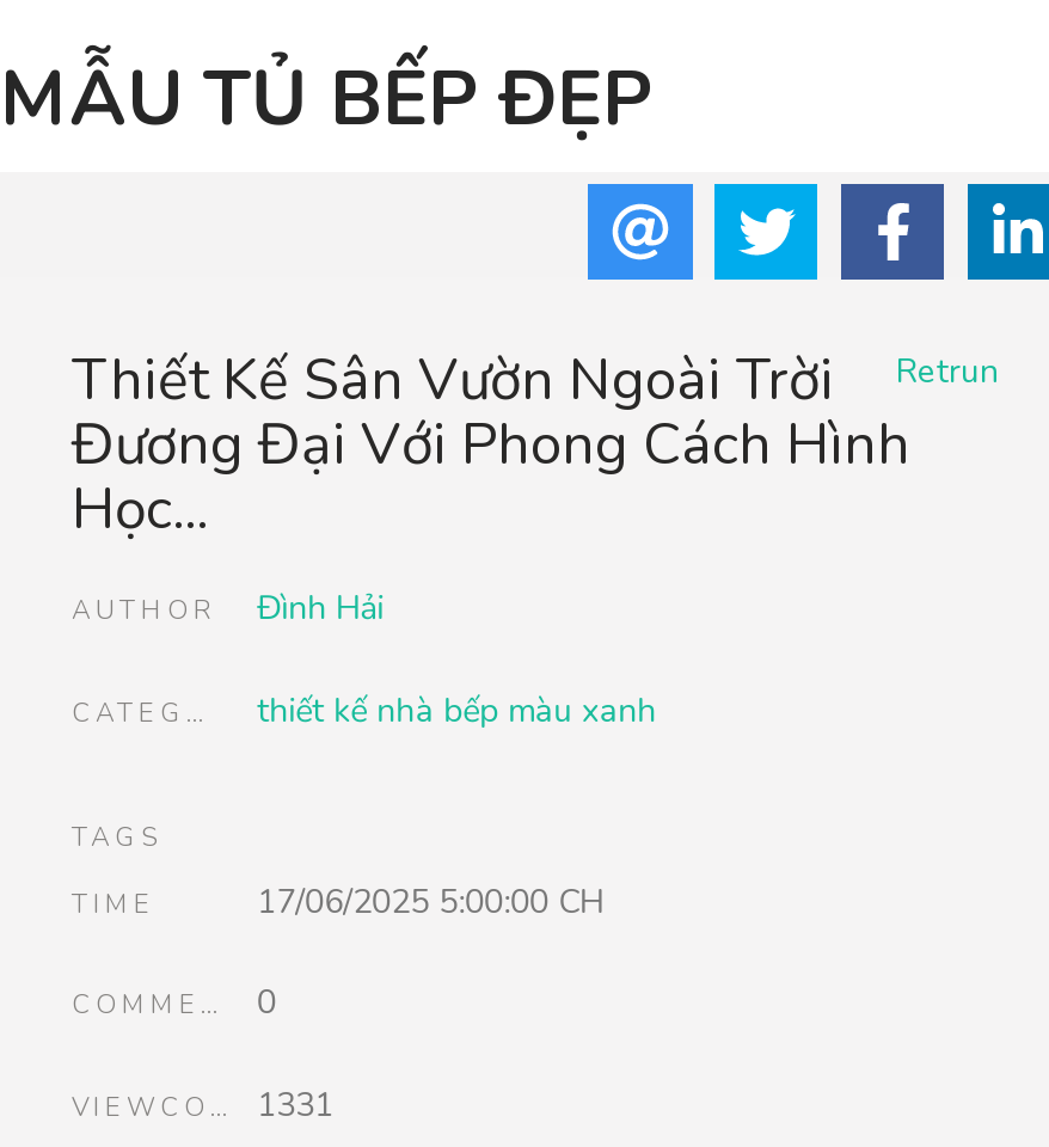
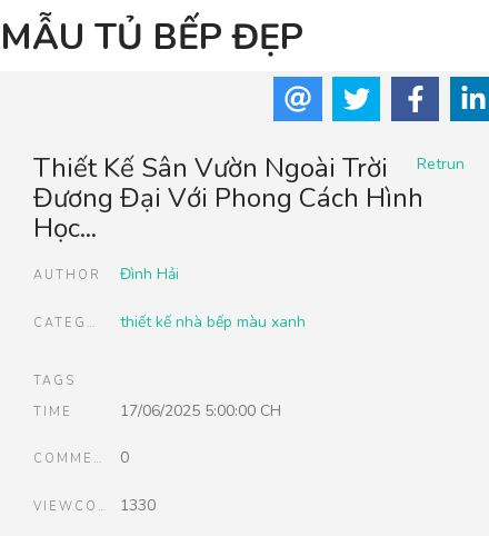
- 1331
+ 1330
